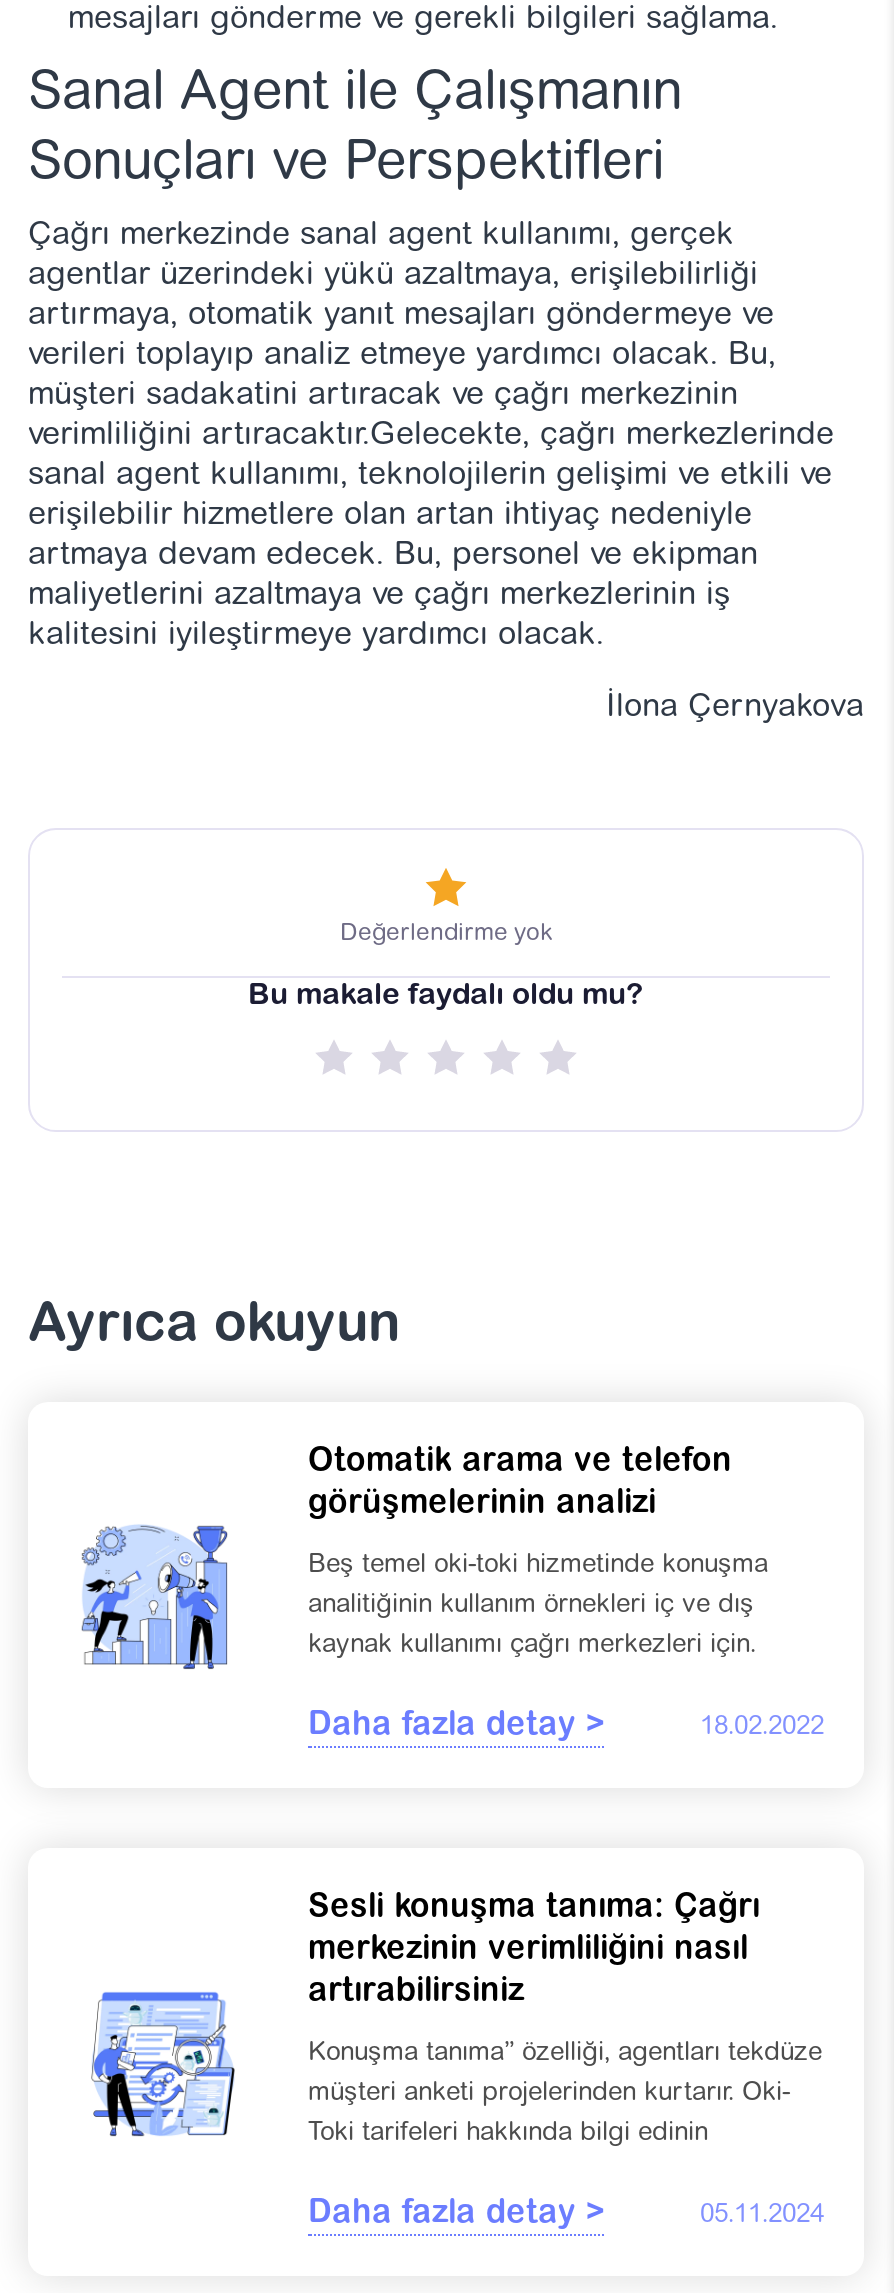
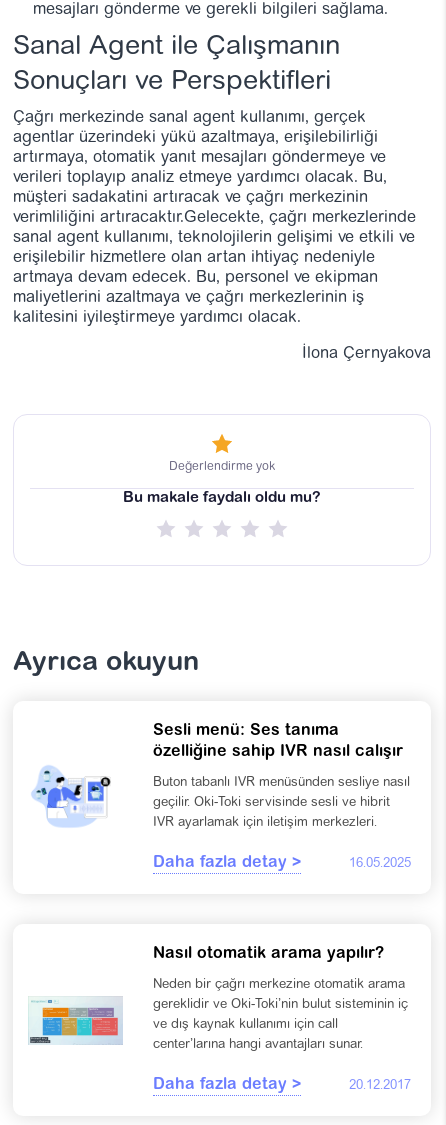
- Otomatik arama ve telefon
- görüşmelerinin analizi
+ Sesli menü: Ses tanıma
+ özelliğine sahip IVR nasıl calışır

- [image]
- Beş temel oki-toki hizmetinde konuşma
+ [image]
+ Buton tabanlı IVR menüsünden sesliye nasıl

- analitiğinin kullanım örnekleri iç ve dış
+ geçilir. Oki-Toki servisinde sesli ve hibrit

- kaynak kullanımı çağrı merkezleri için.
+ IVR ayarlamak için iletişim merkezleri.

- 18.02.2022
+ 16.05.2025

- [image]
- Sesli konuşma tanıma: Çağrı
- merkezinin verimliliğini nasıl
- artırabilirsiniz
- Konuşma tanıma” özelliği, agentları tekdüze
- müşteri anketi projelerinden kurtarır. Oki-
- Toki tarifeleri hakkında bilgi edinin
+ [image]
+ Nasıl otomatik arama yapılır?
+ Neden bir çağrı merkezine otomatik arama
+ gereklidir ve Oki-Toki’nin bulut sisteminin iç
+ ve dış kaynak kullanımı için call
+ center’larına hangi avantajları sunar.

- 05.11.2024
+ 20.12.2017
